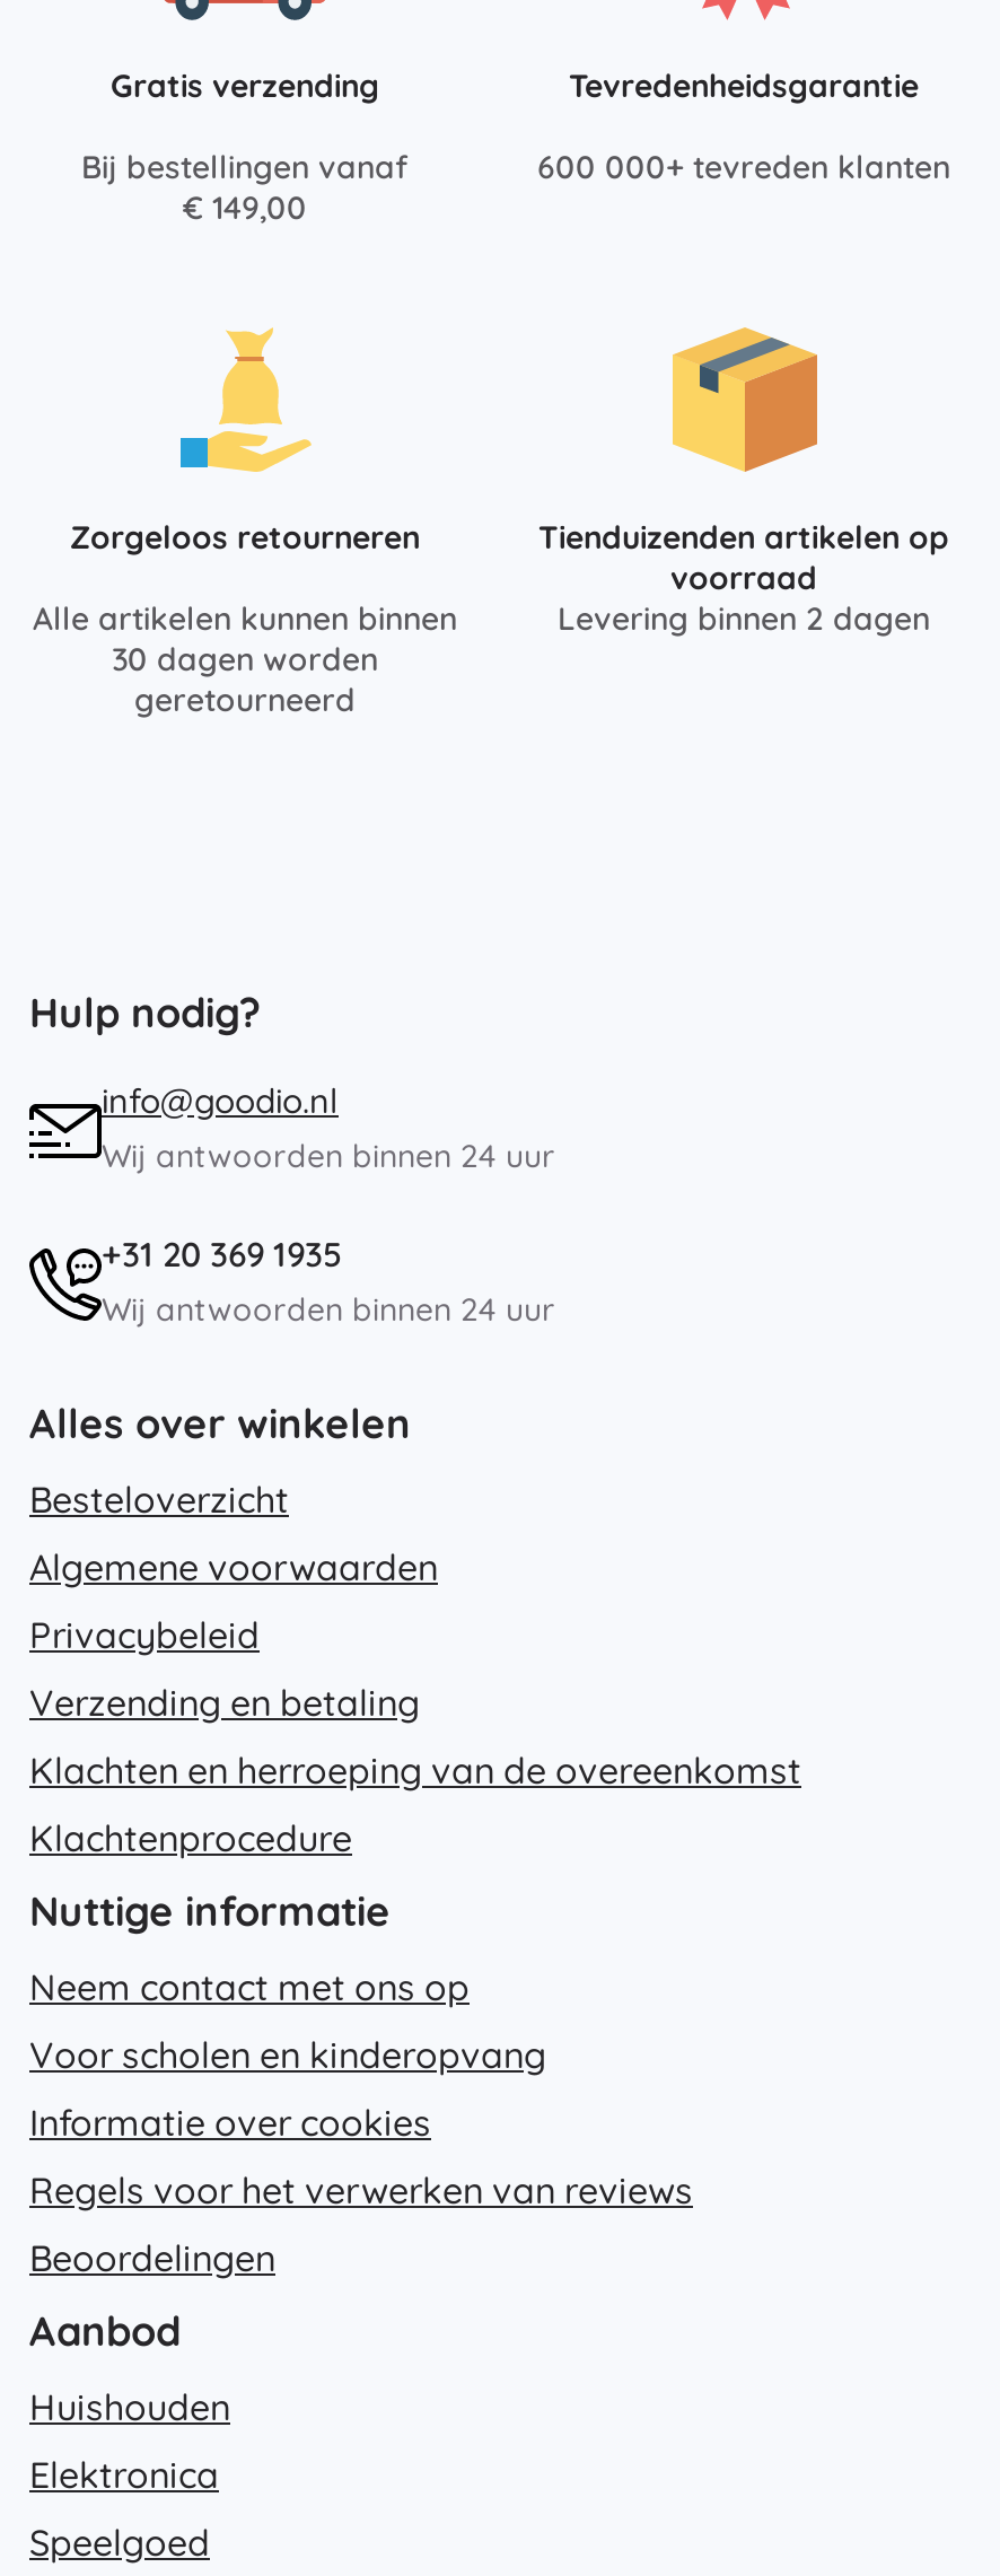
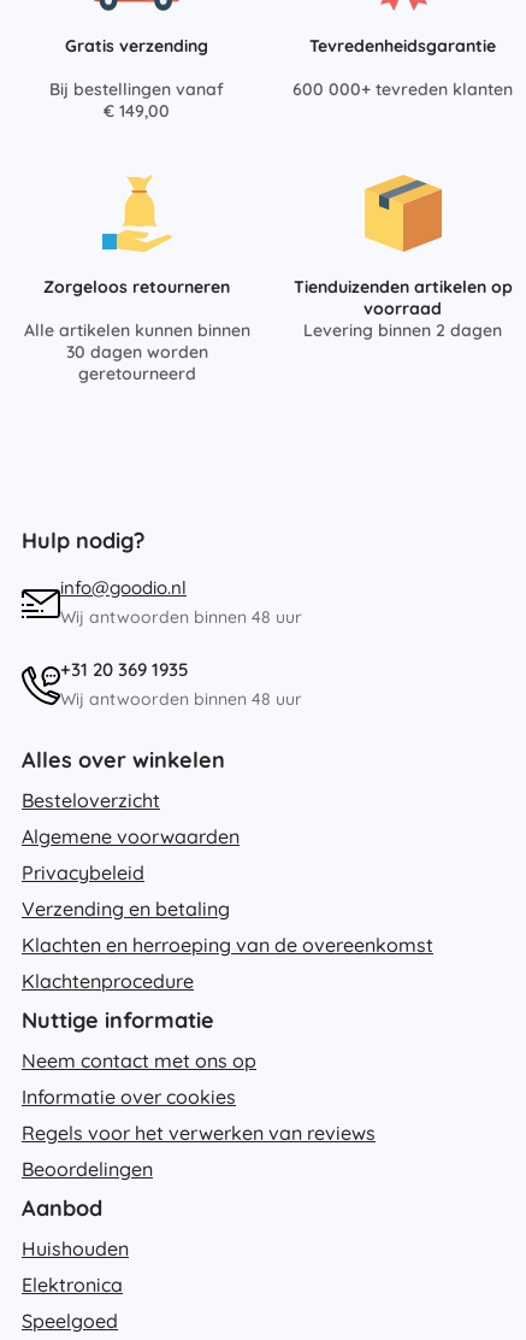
- Wij antwoorden binnen 24 uur
+ Wij antwoorden binnen 48 uur

- Wij antwoorden binnen 24 uur
+ Wij antwoorden binnen 48 uur

- Voor scholen en kinderopvang
